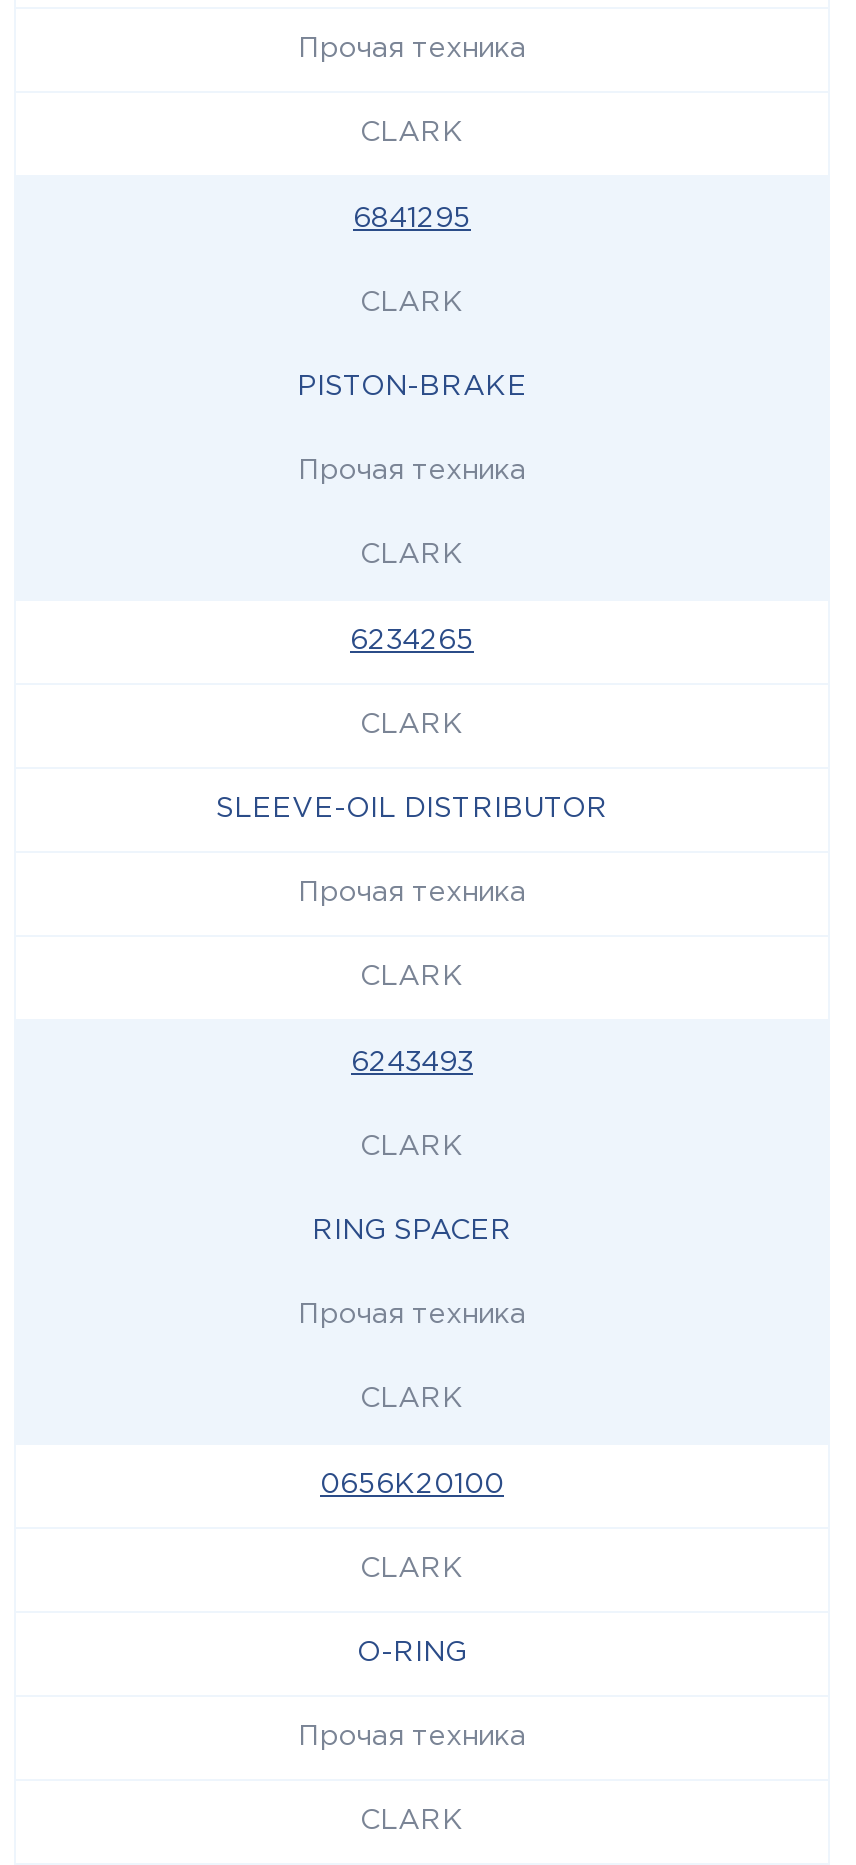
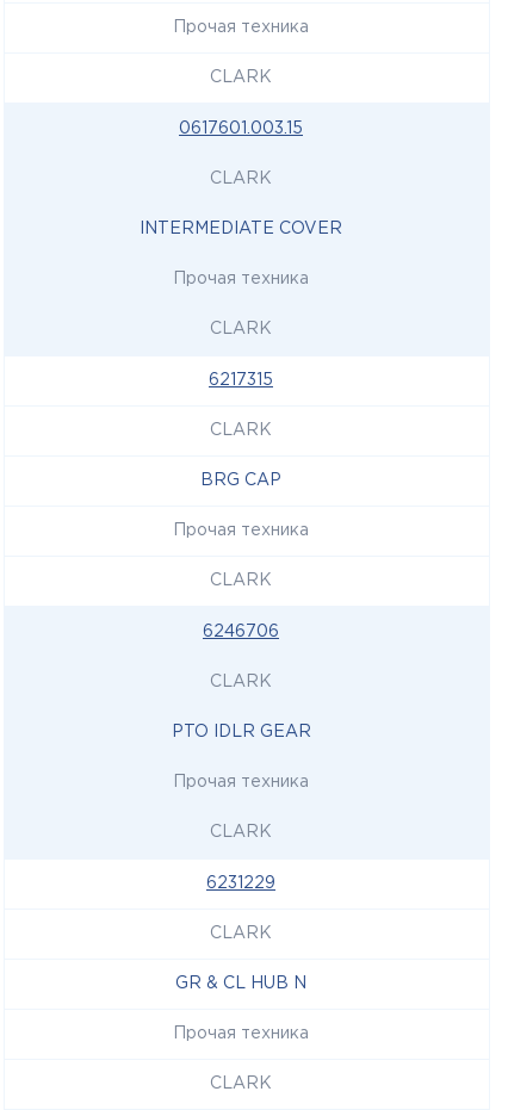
- 6841295
+ 0617601.003.15

- PISTON-BRAKE
+ INTERMEDIATE COVER

- 6234265
+ 6217315

- SLEEVE-OIL DISTRIBUTOR
+ BRG CAP

- 6243493
+ 6246706

- RING SPACER
+ PTO IDLR GEAR

- 0656K20100
+ 6231229

- O-RING
+ GR & CL HUB N
